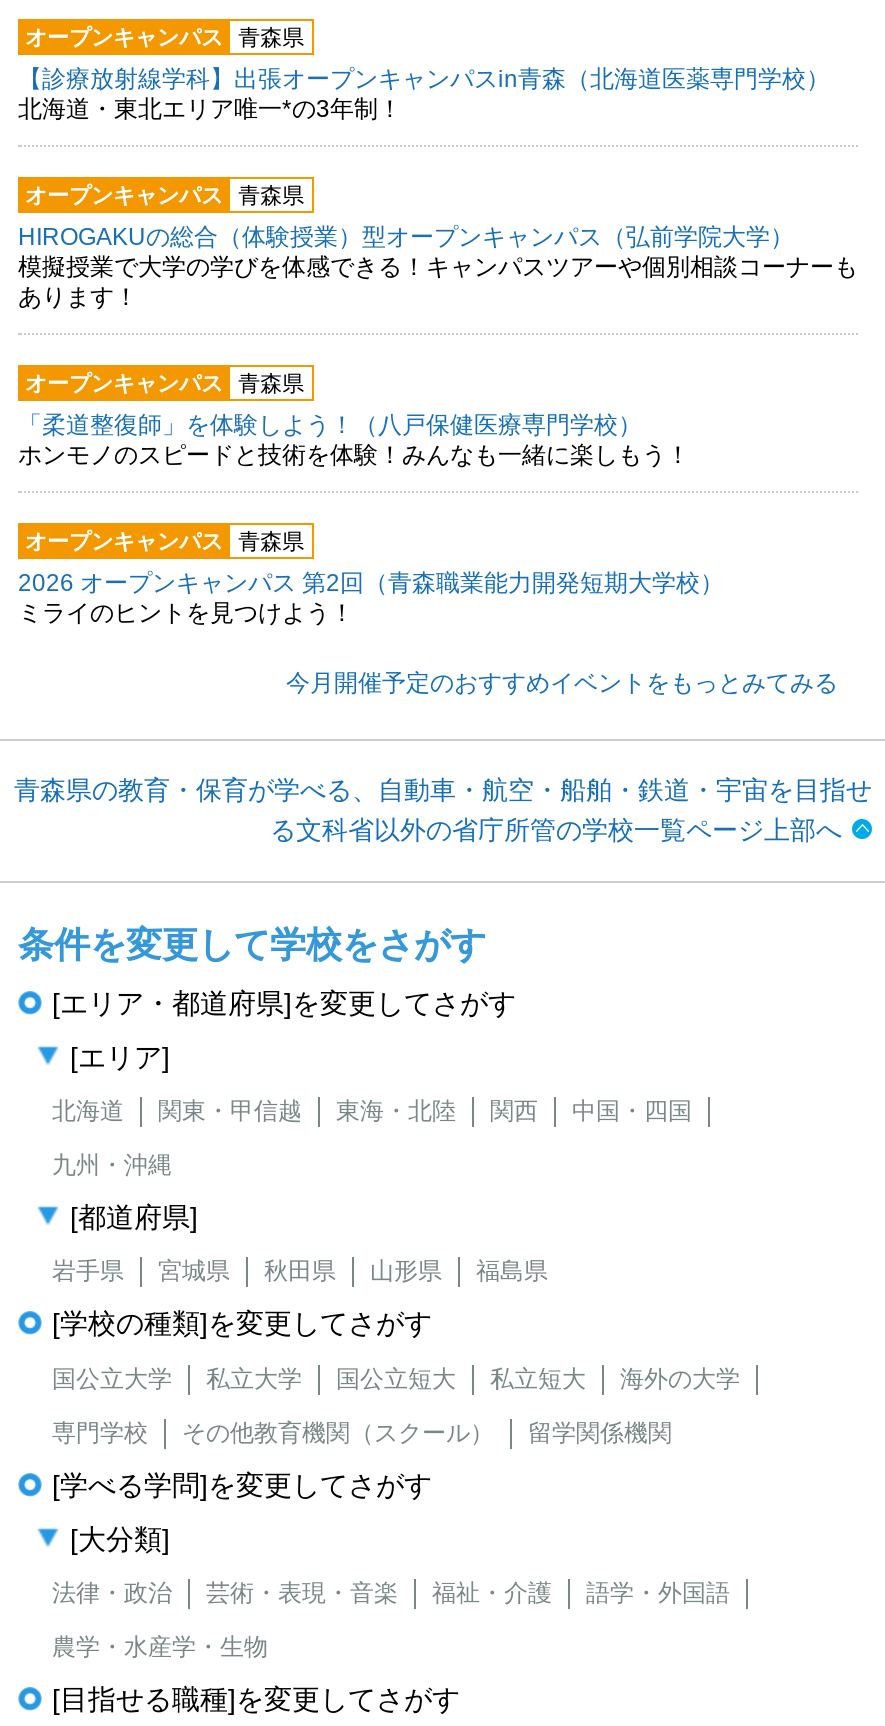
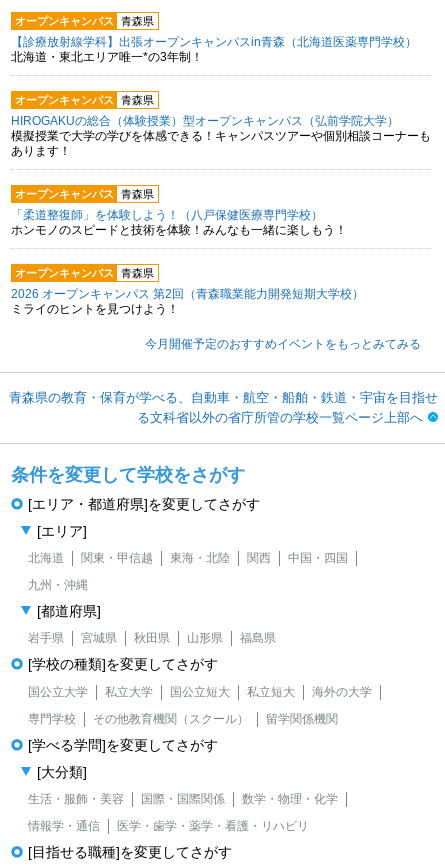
- 法律・政治
- 芸術・表現・音楽
- 福祉・介護
- 語学・外国語
+ 生活・服飾・美容
+ 国際・国際関係
+ 数学・物理・化学

- 農学・水産学・生物
+ 情報学・通信
+ 医学・歯学・薬学・看護・リハビリ
